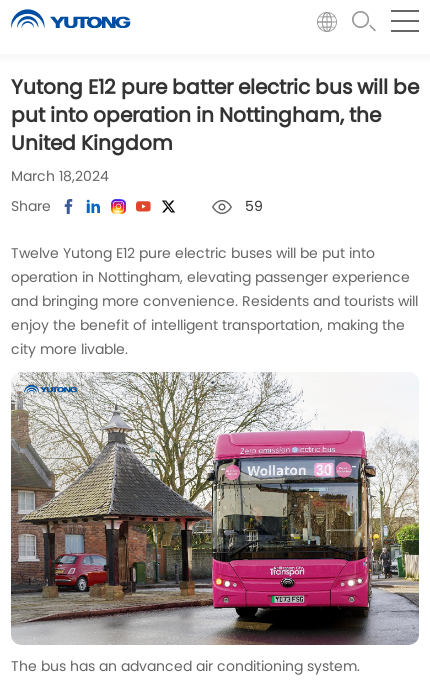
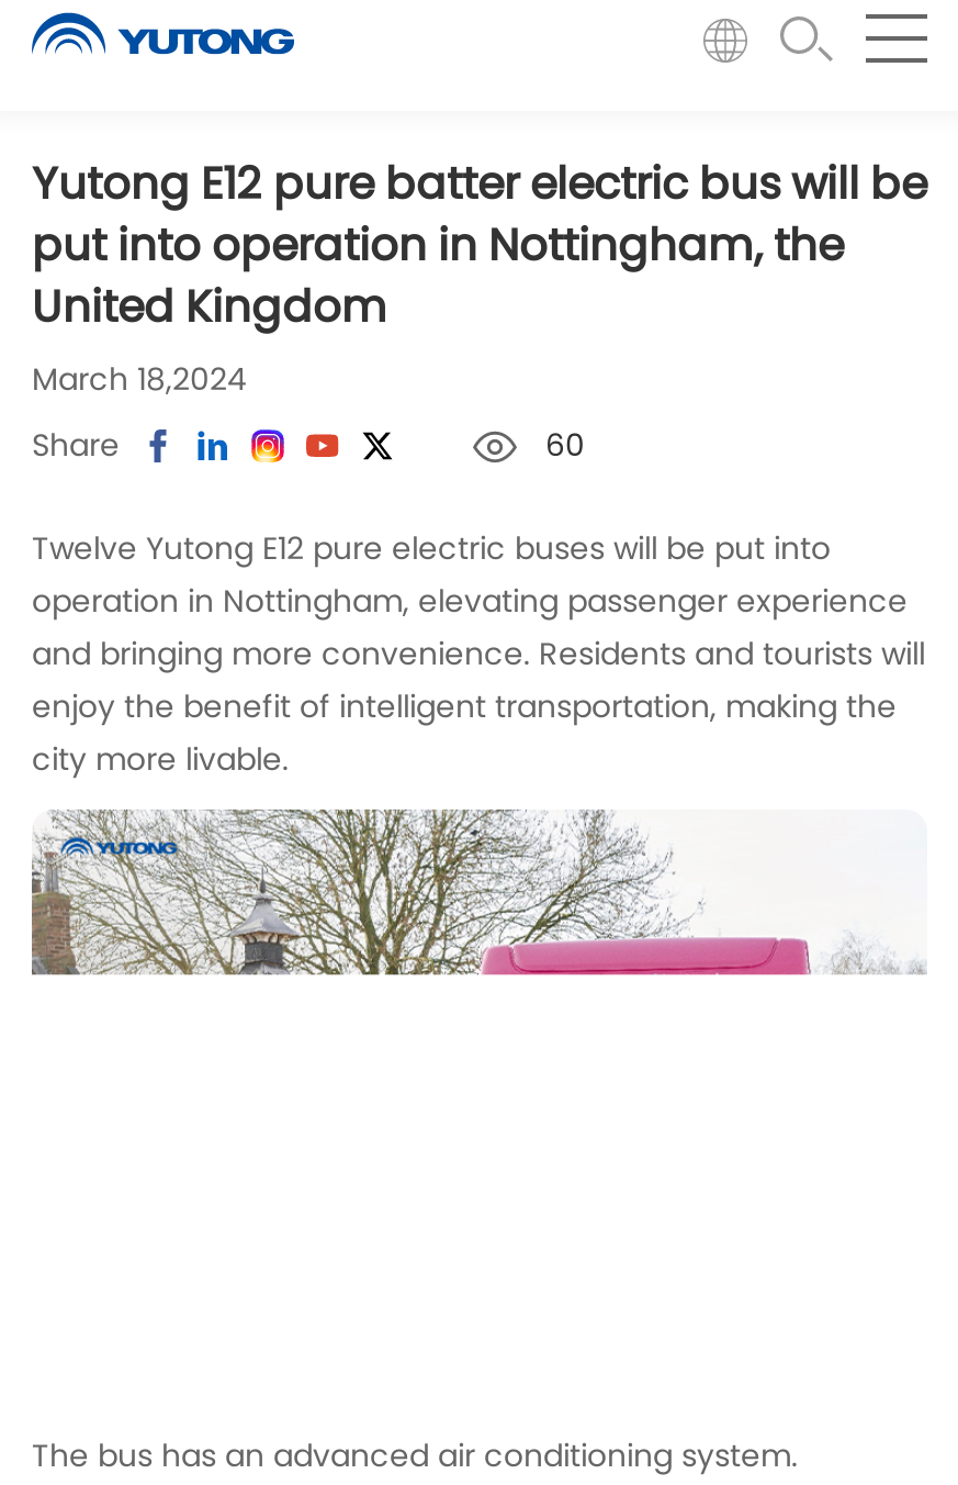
- 59
+ 60

- [image]
